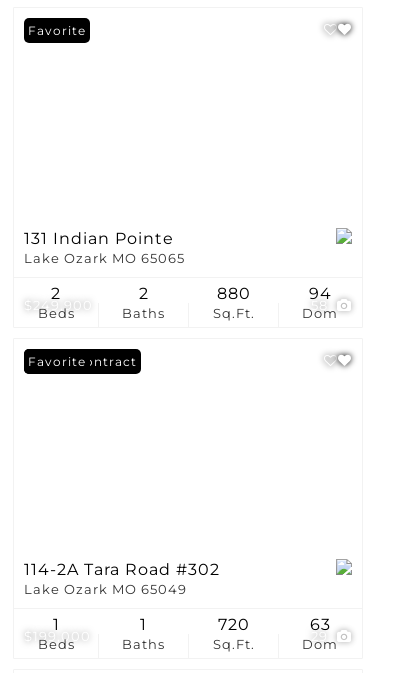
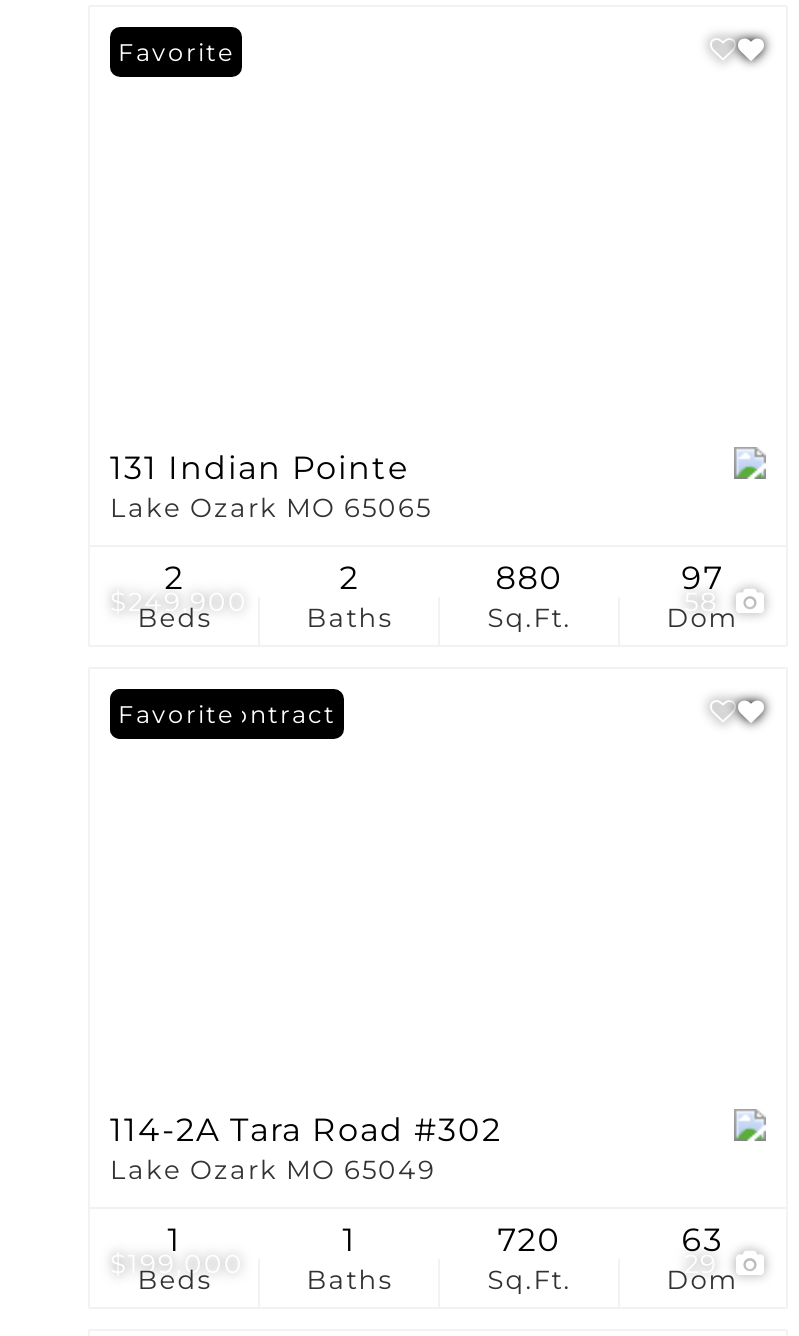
- 94
+ 97
